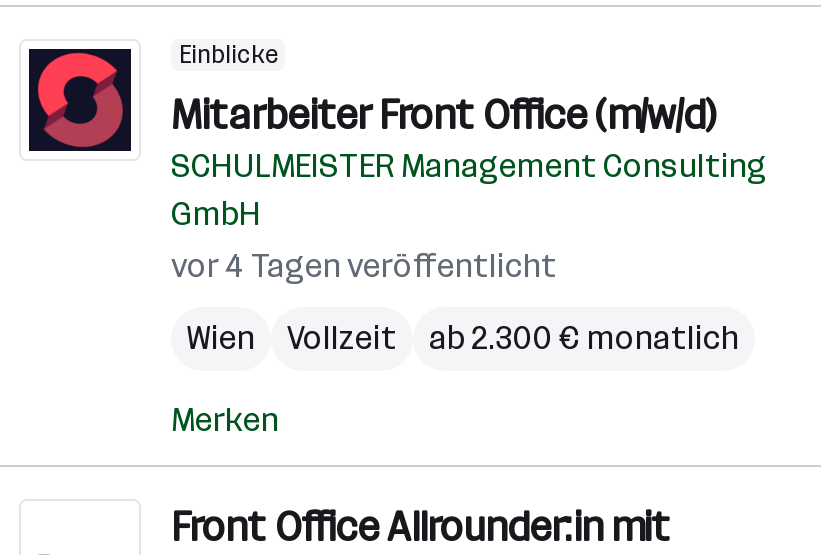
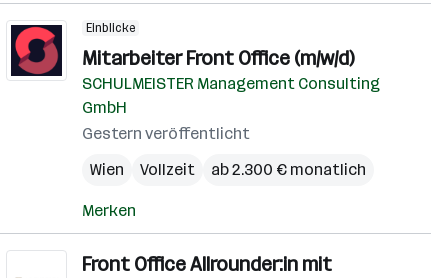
- vor 4 Tagen veröffentlicht
+ Gestern veröffentlicht
